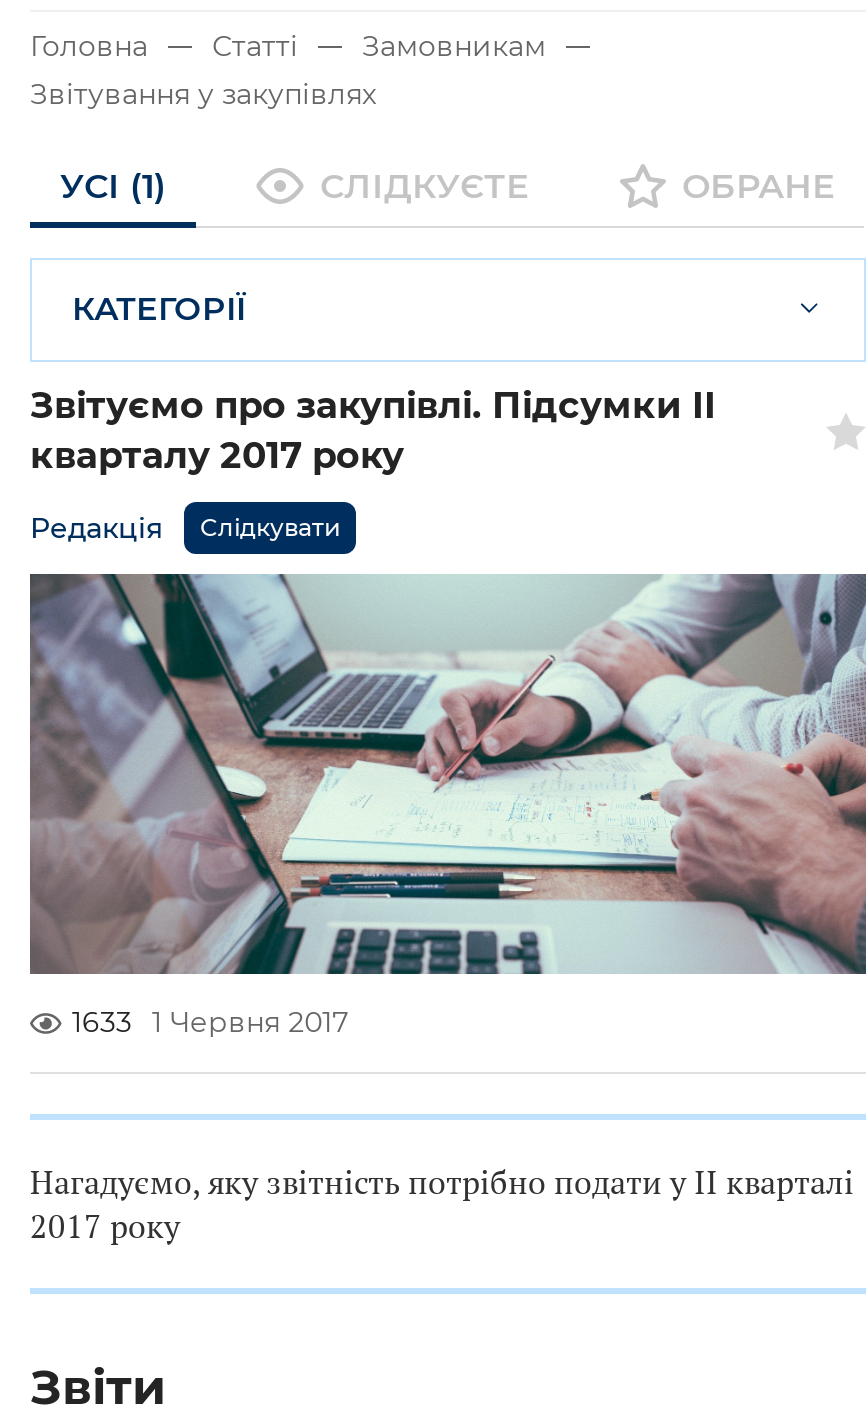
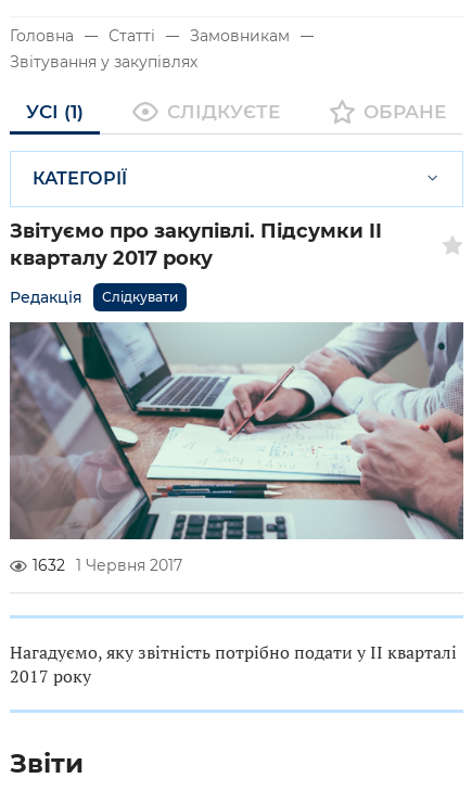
- 1633 1 Червня 2017
+ 1632 1 Червня 2017
